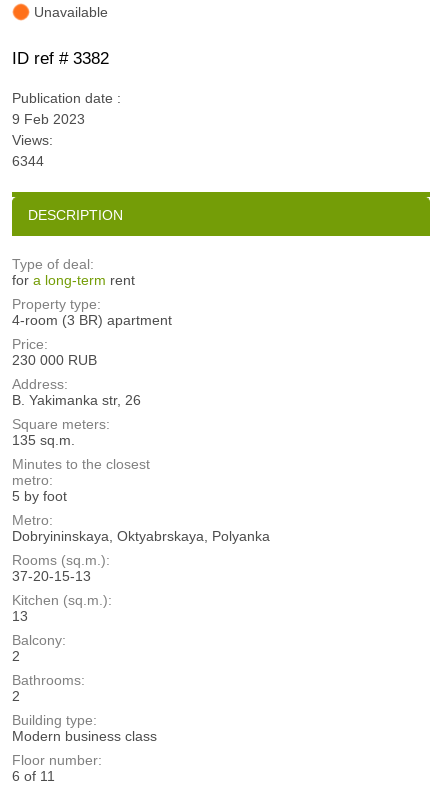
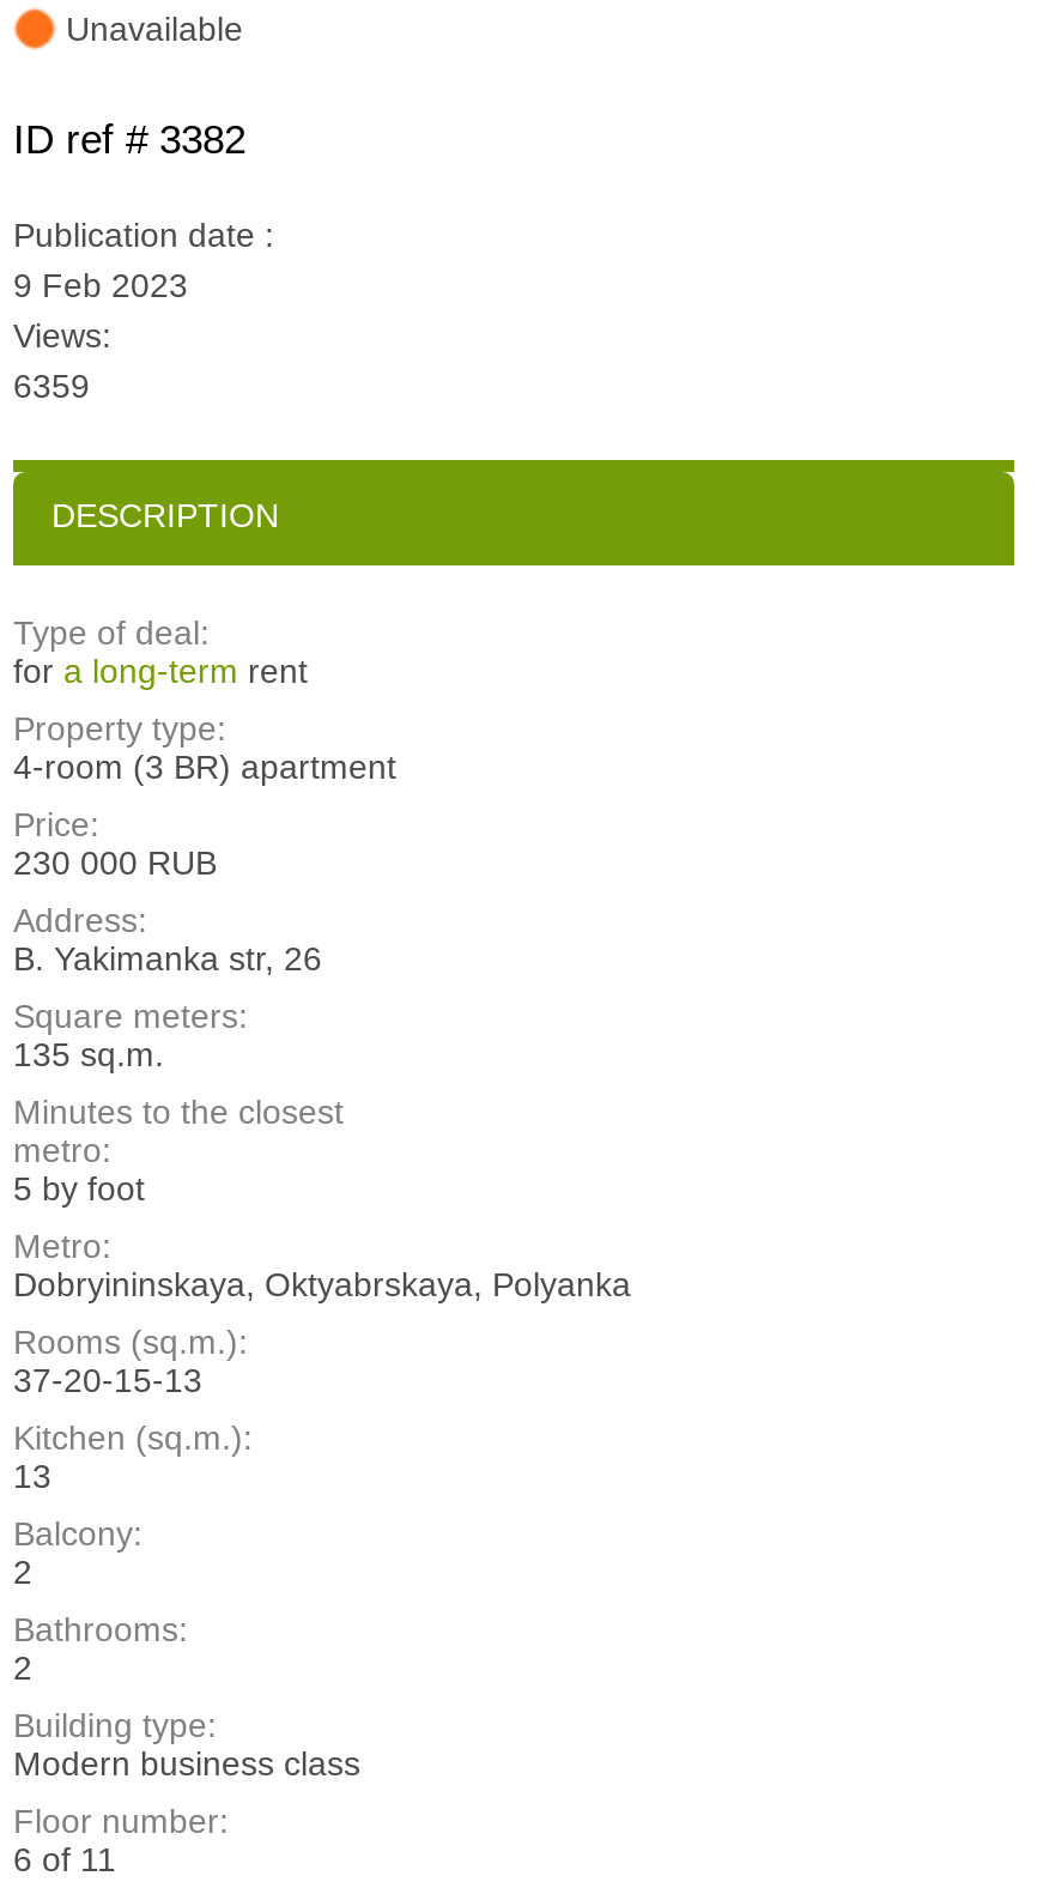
- 6344
+ 6359
